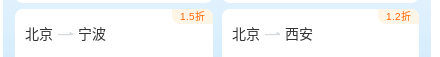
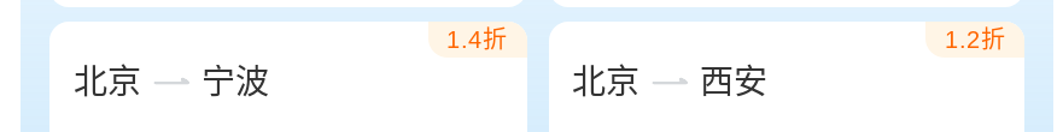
- 1.5折
+ 1.4折
